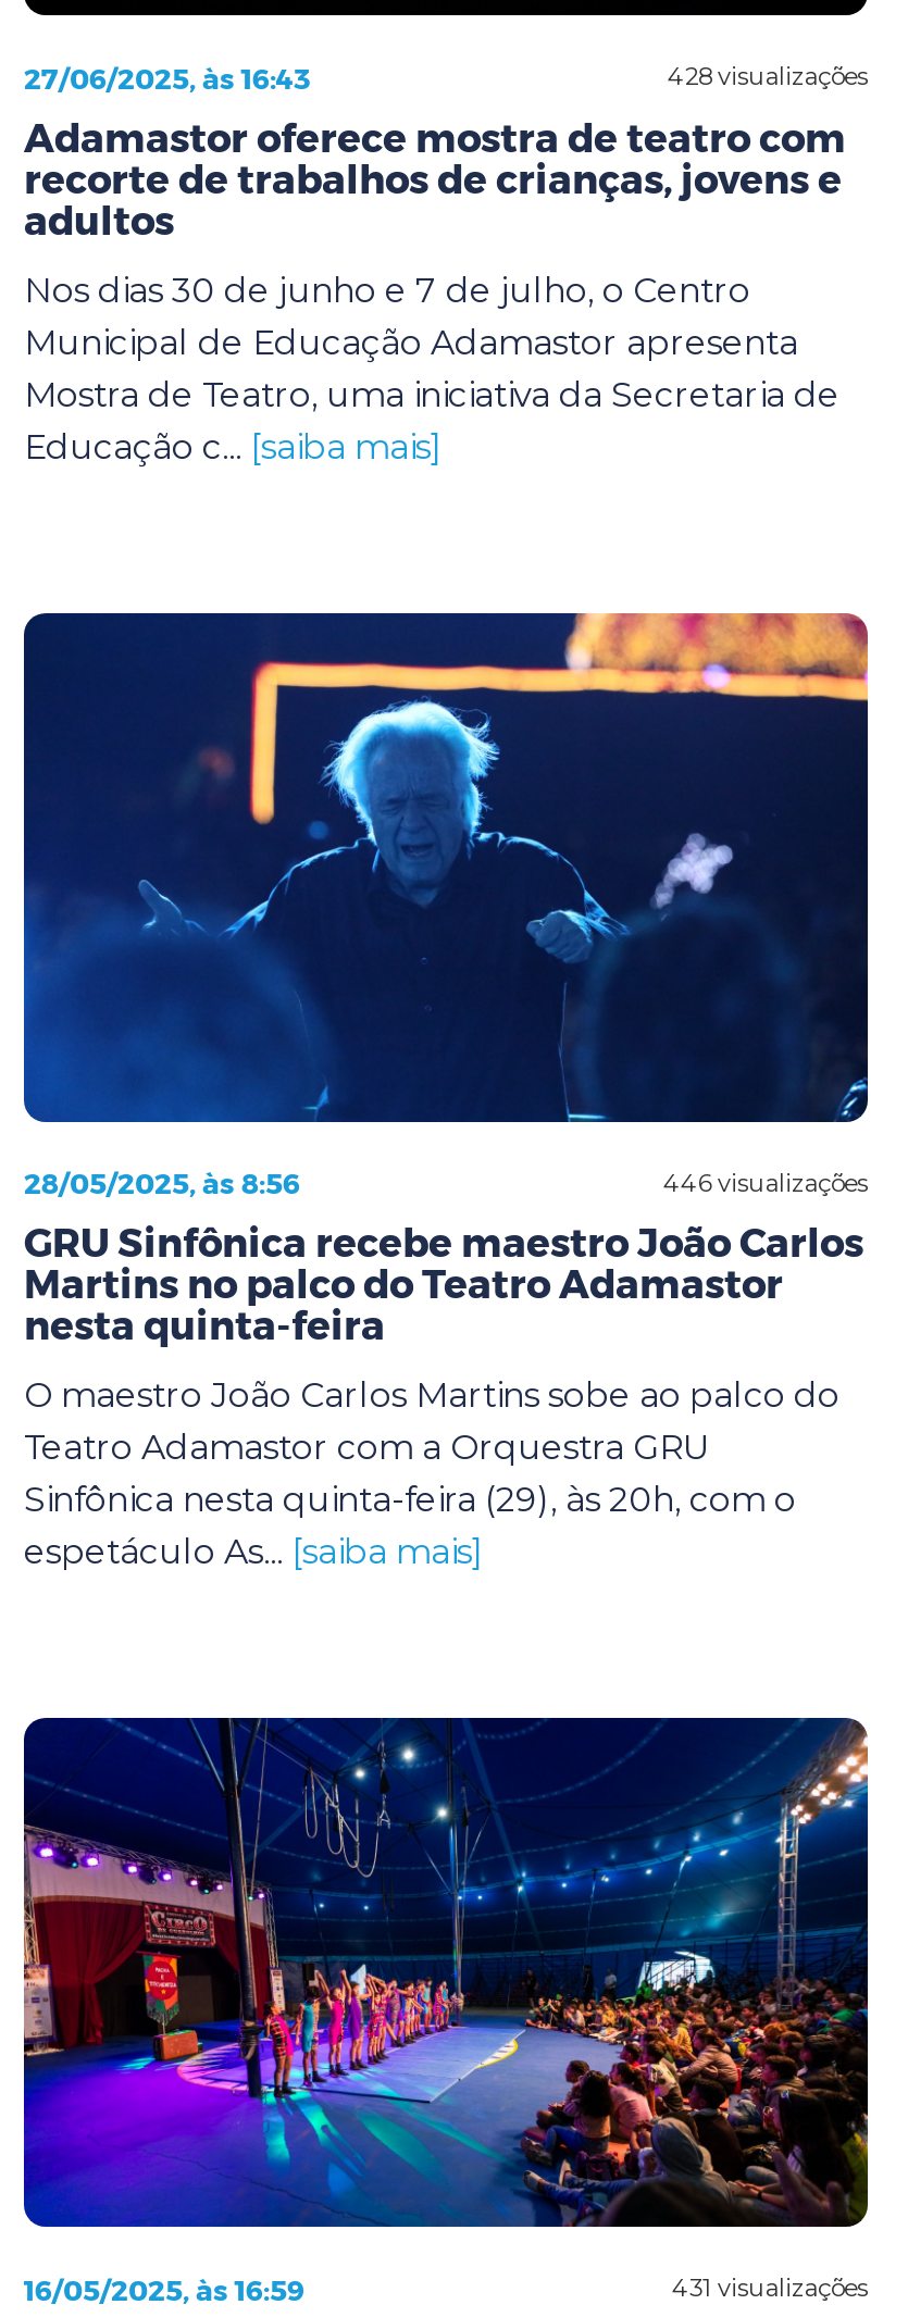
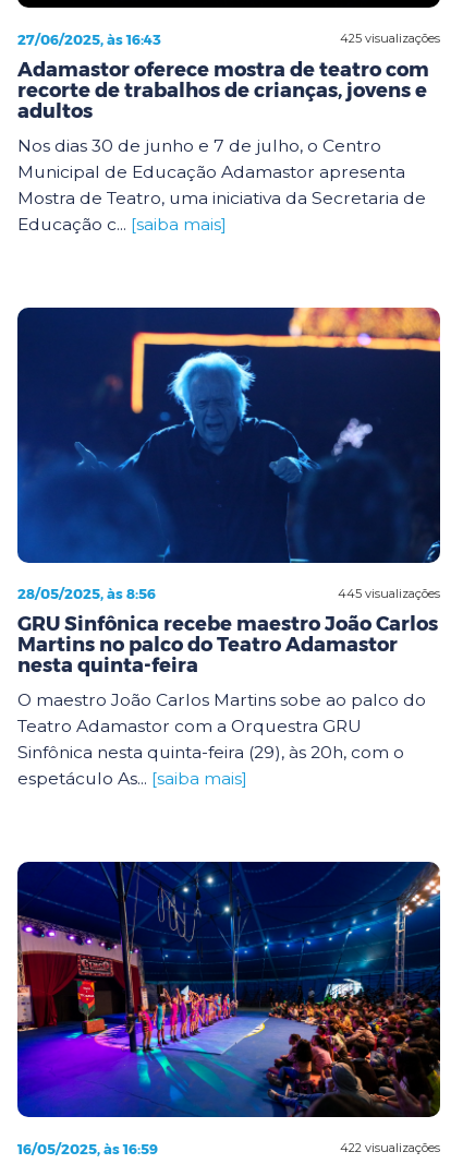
- 428 visualizações
+ 425 visualizações

- 446 visualizações
+ 445 visualizações

- 431 visualizações
+ 422 visualizações
